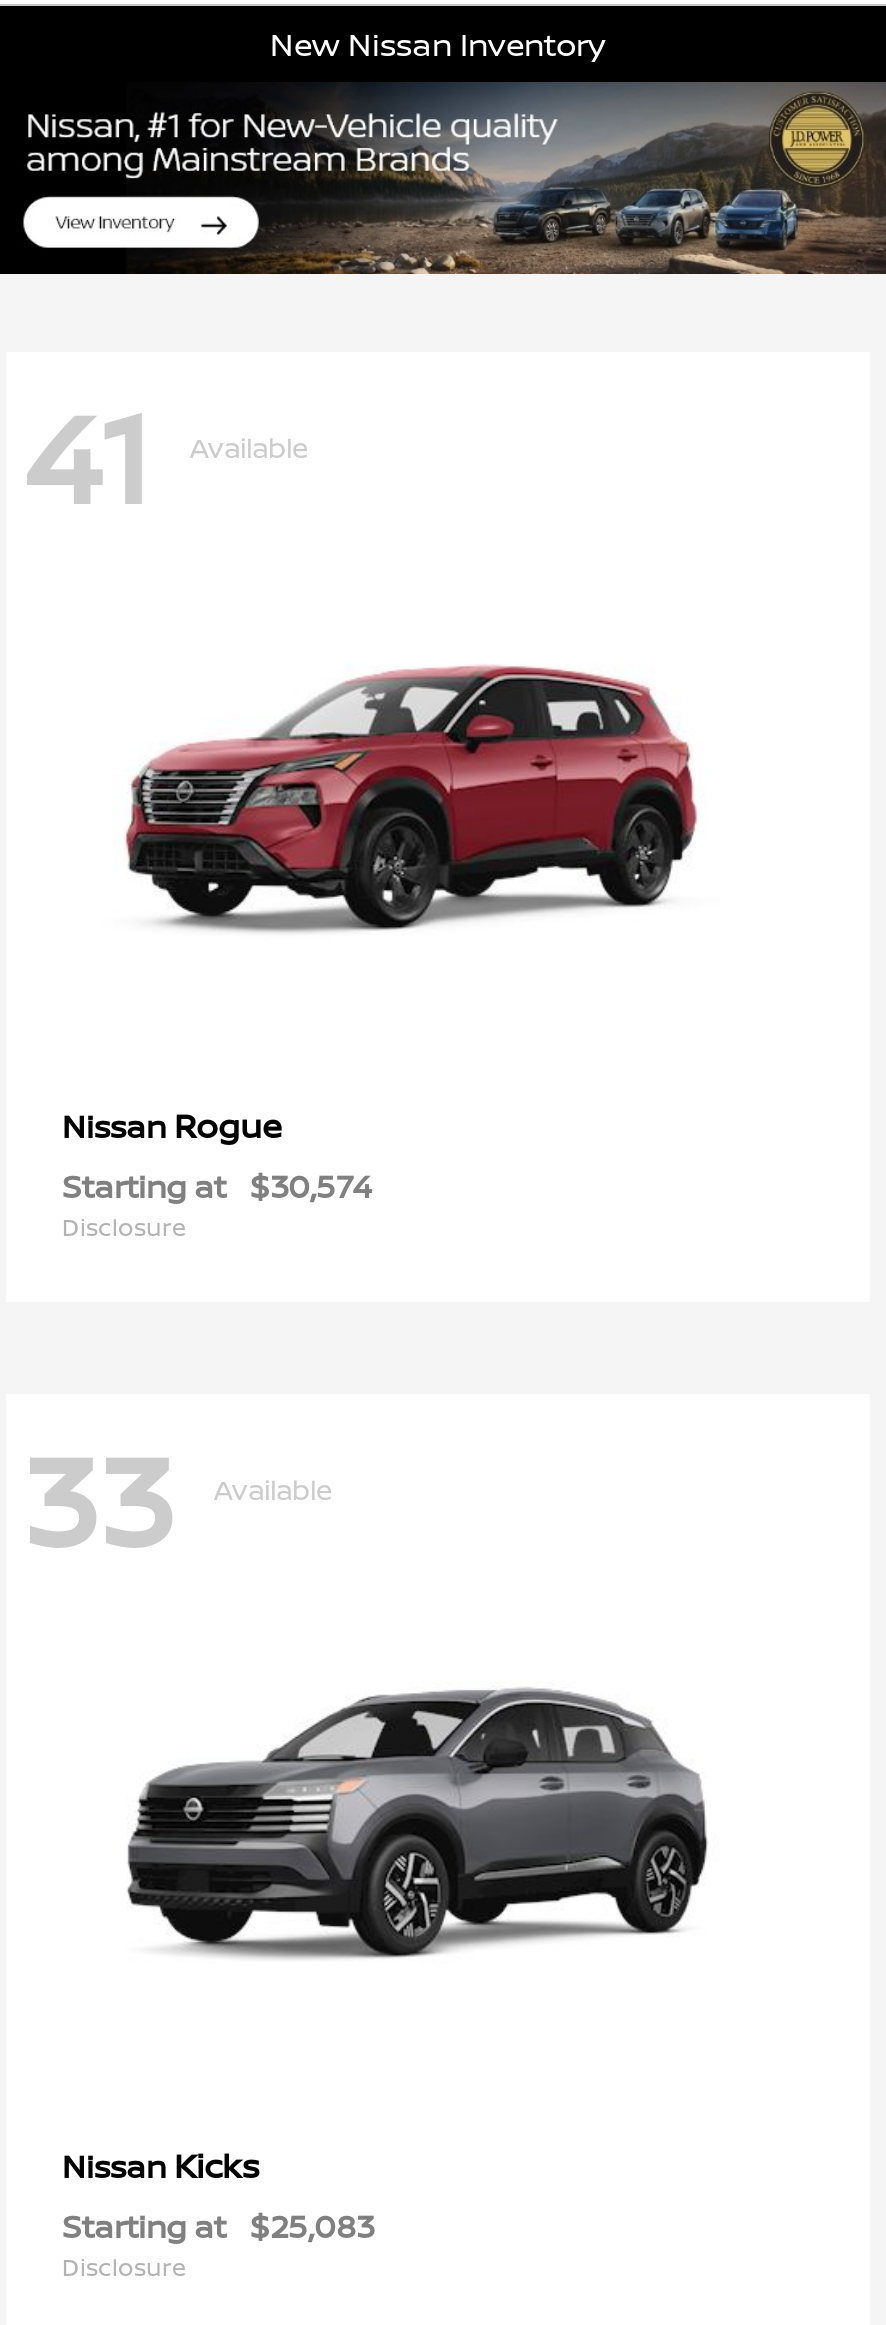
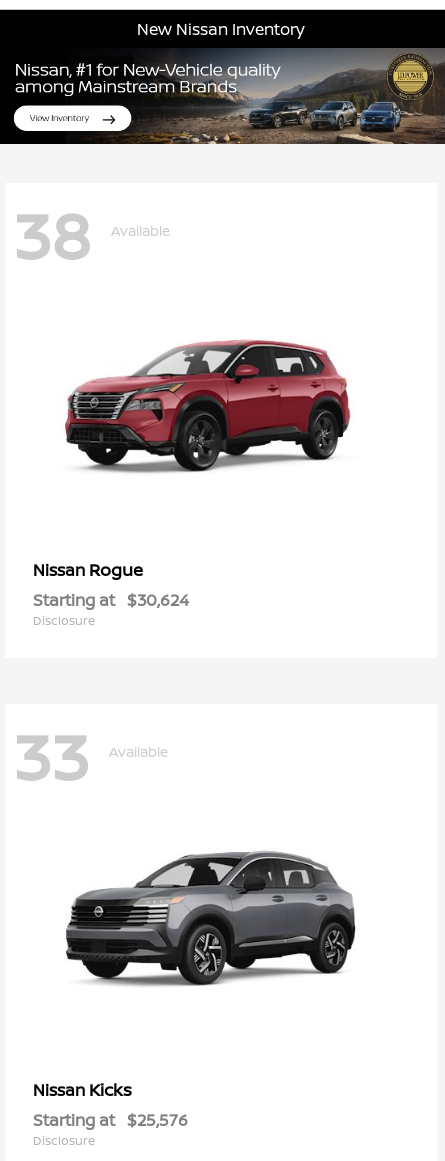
- 41 Available
+ 38 Available

- Starting at $30,574
+ Starting at $30,624

- Starting at $25,083
+ Starting at $25,576
